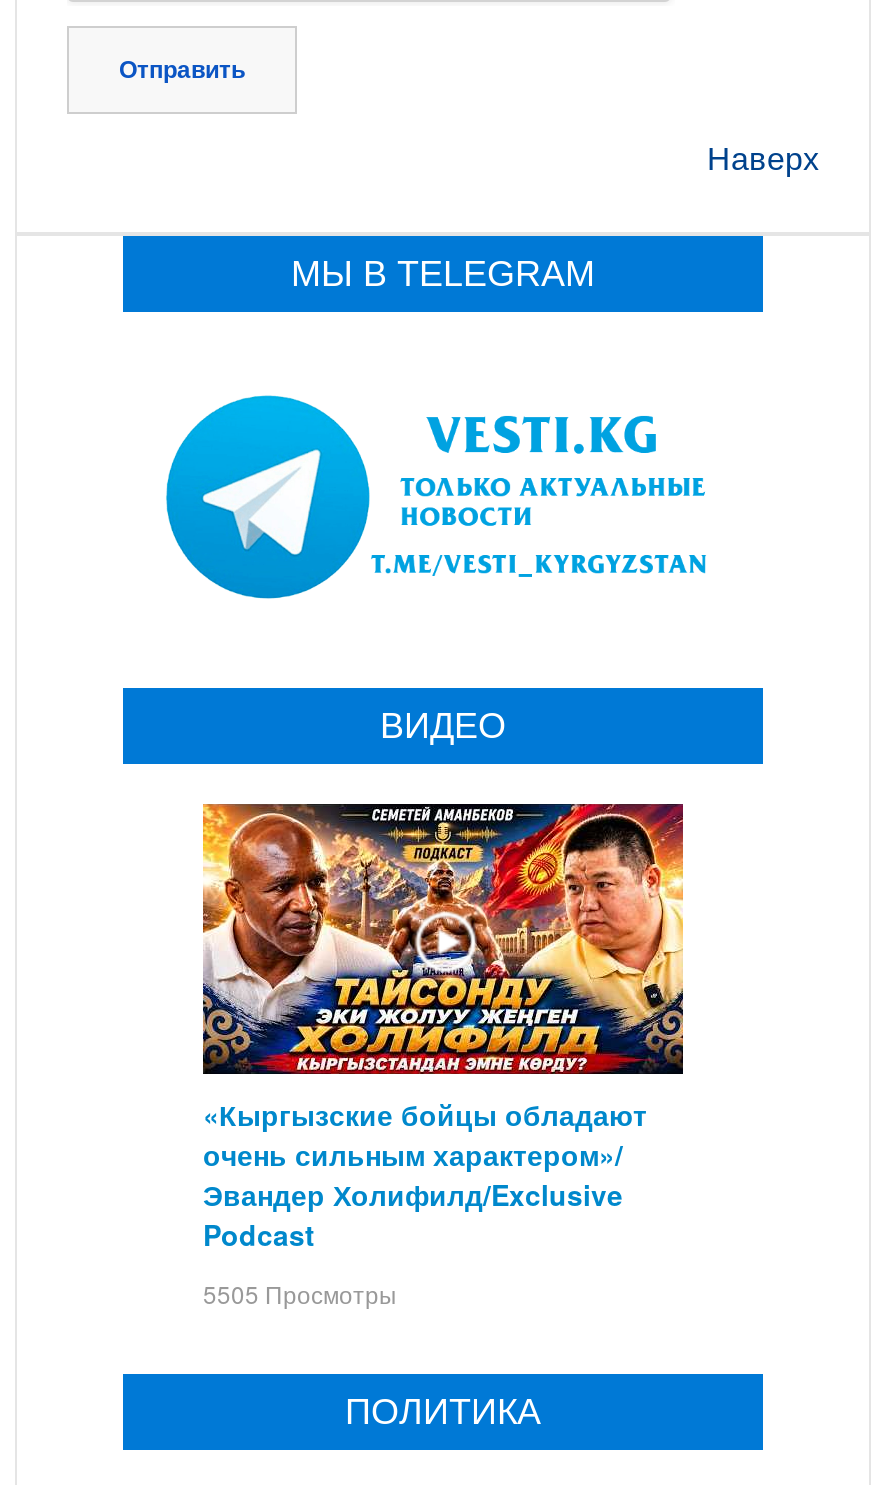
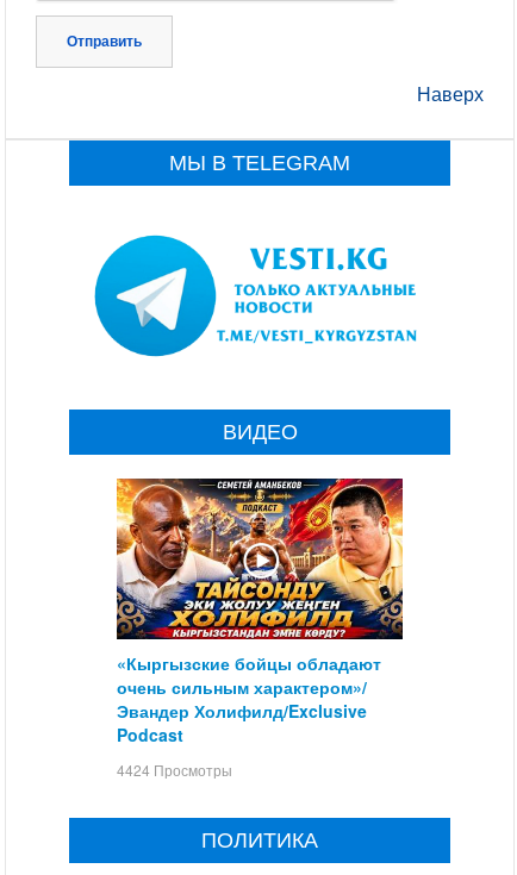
- 5505 Просмотры
+ 4424 Просмотры
